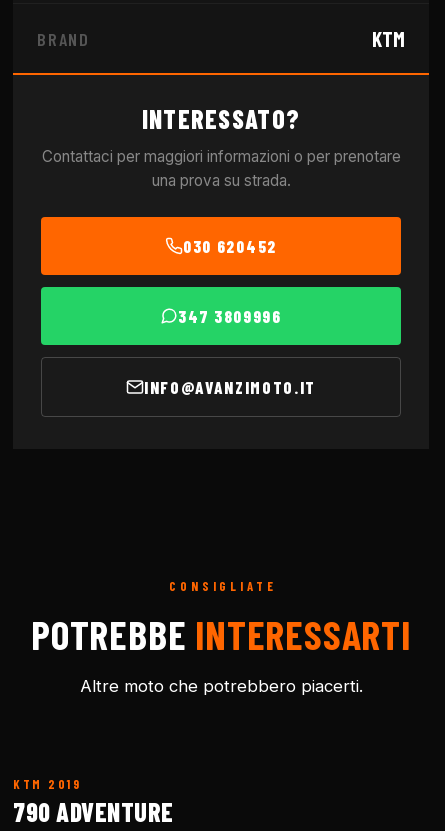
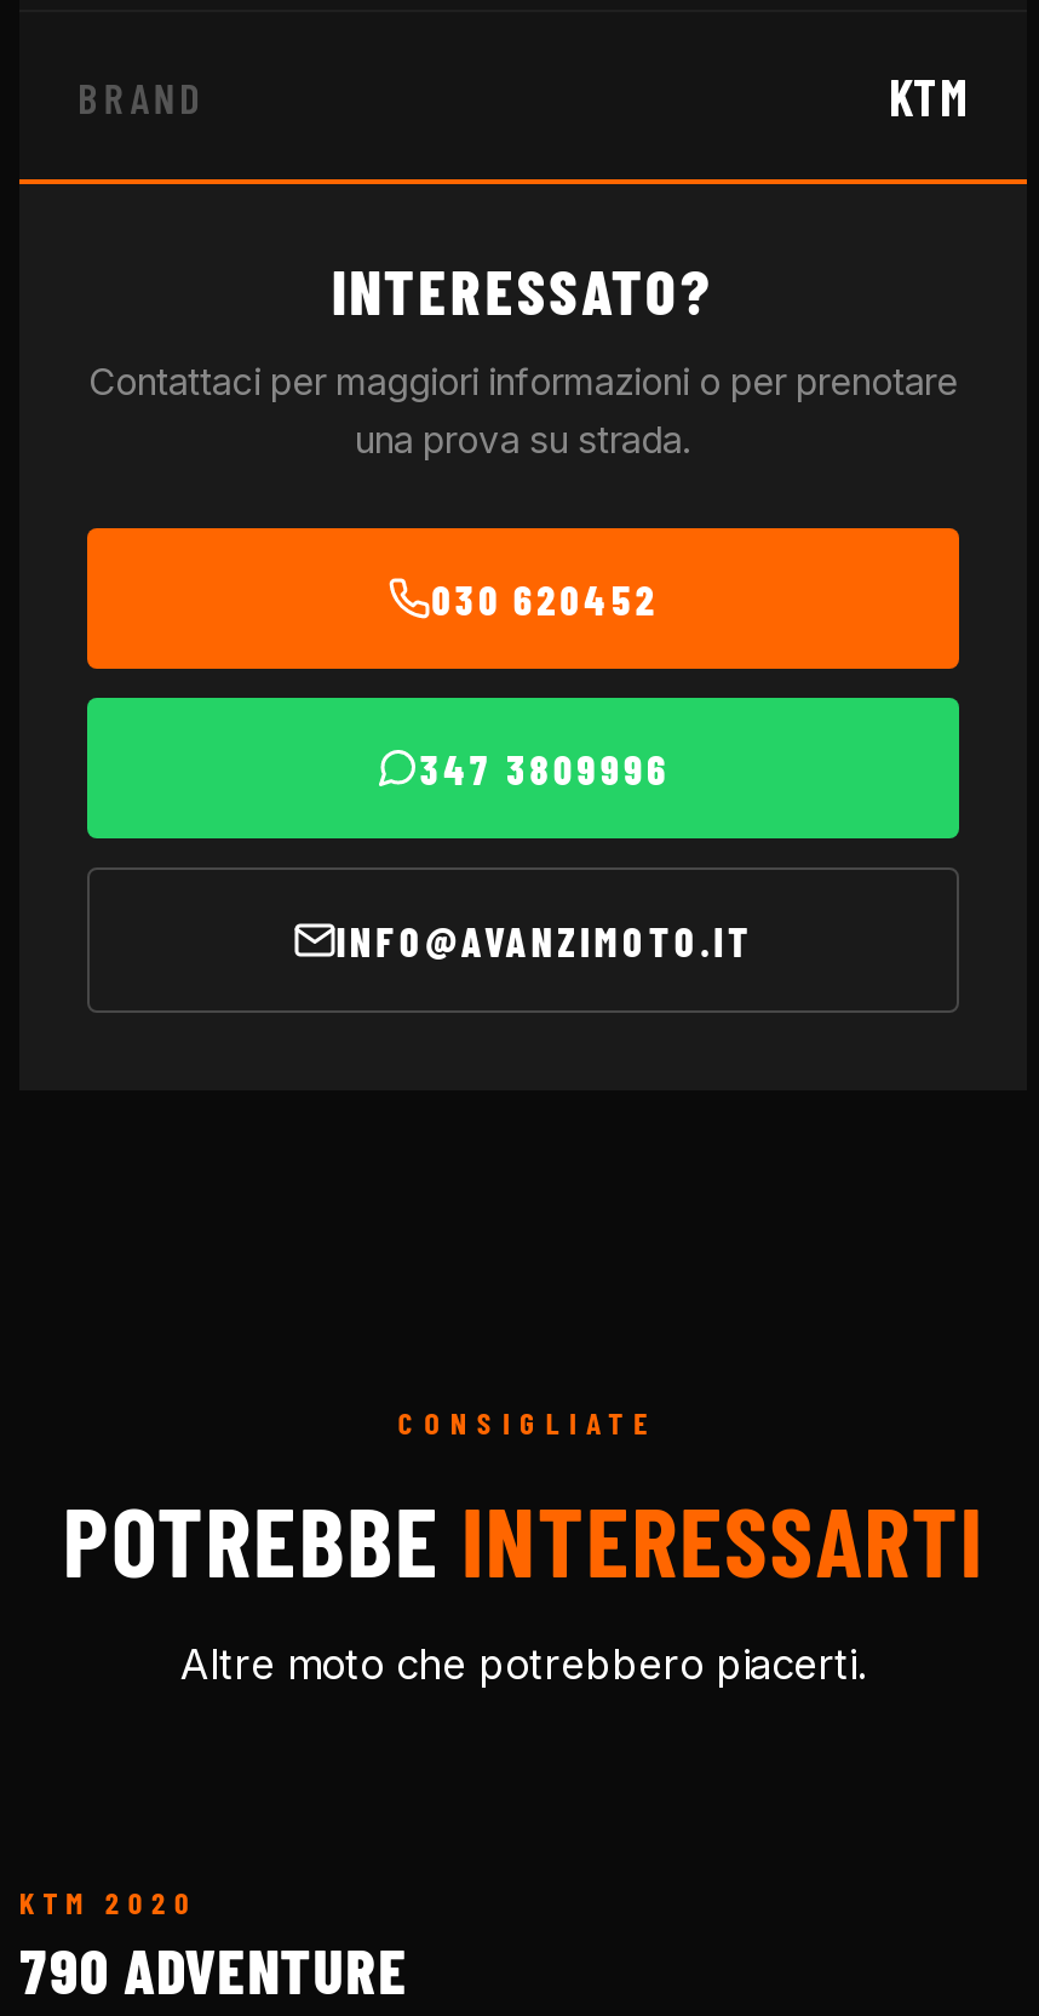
- KTM 2019
+ KTM 2020
